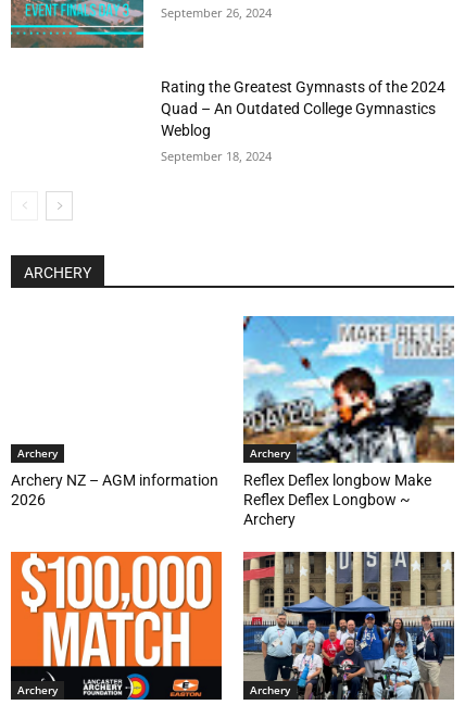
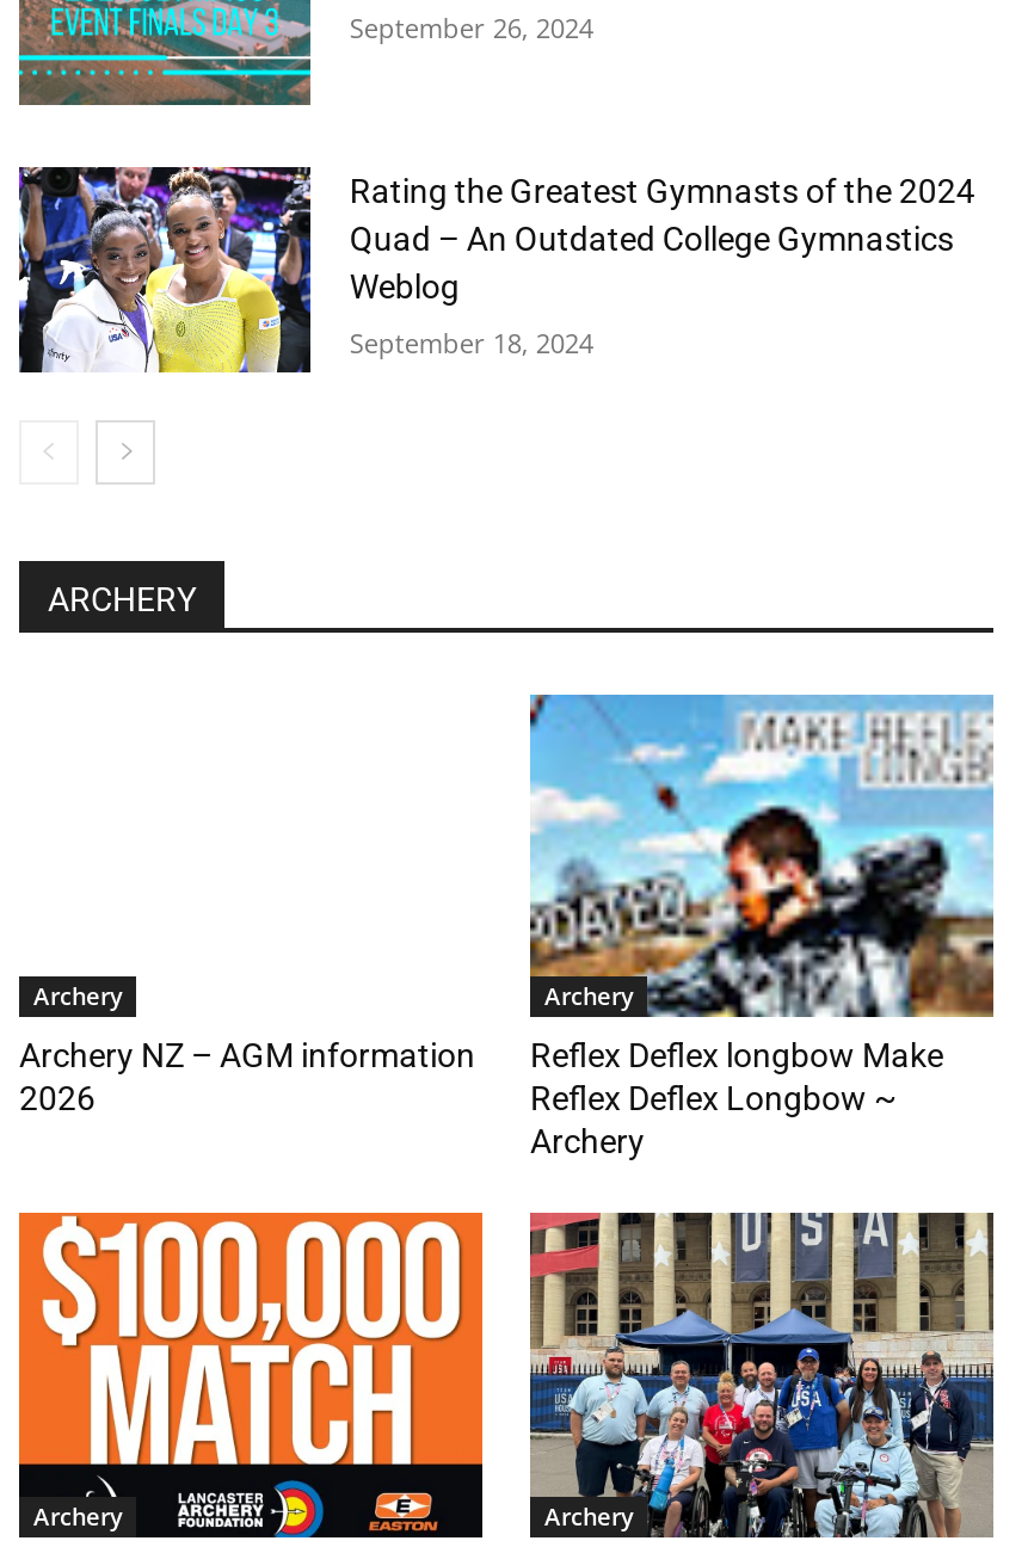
+ [image]
